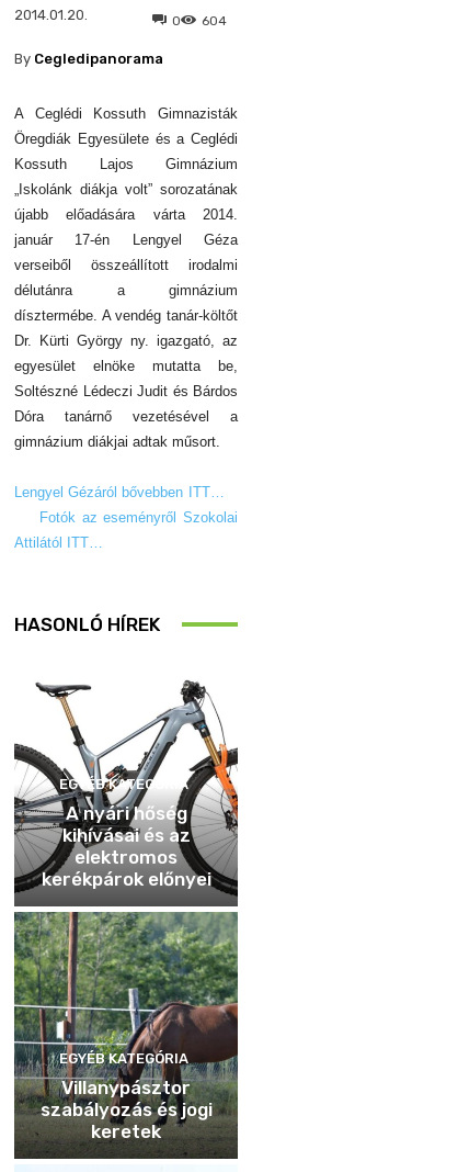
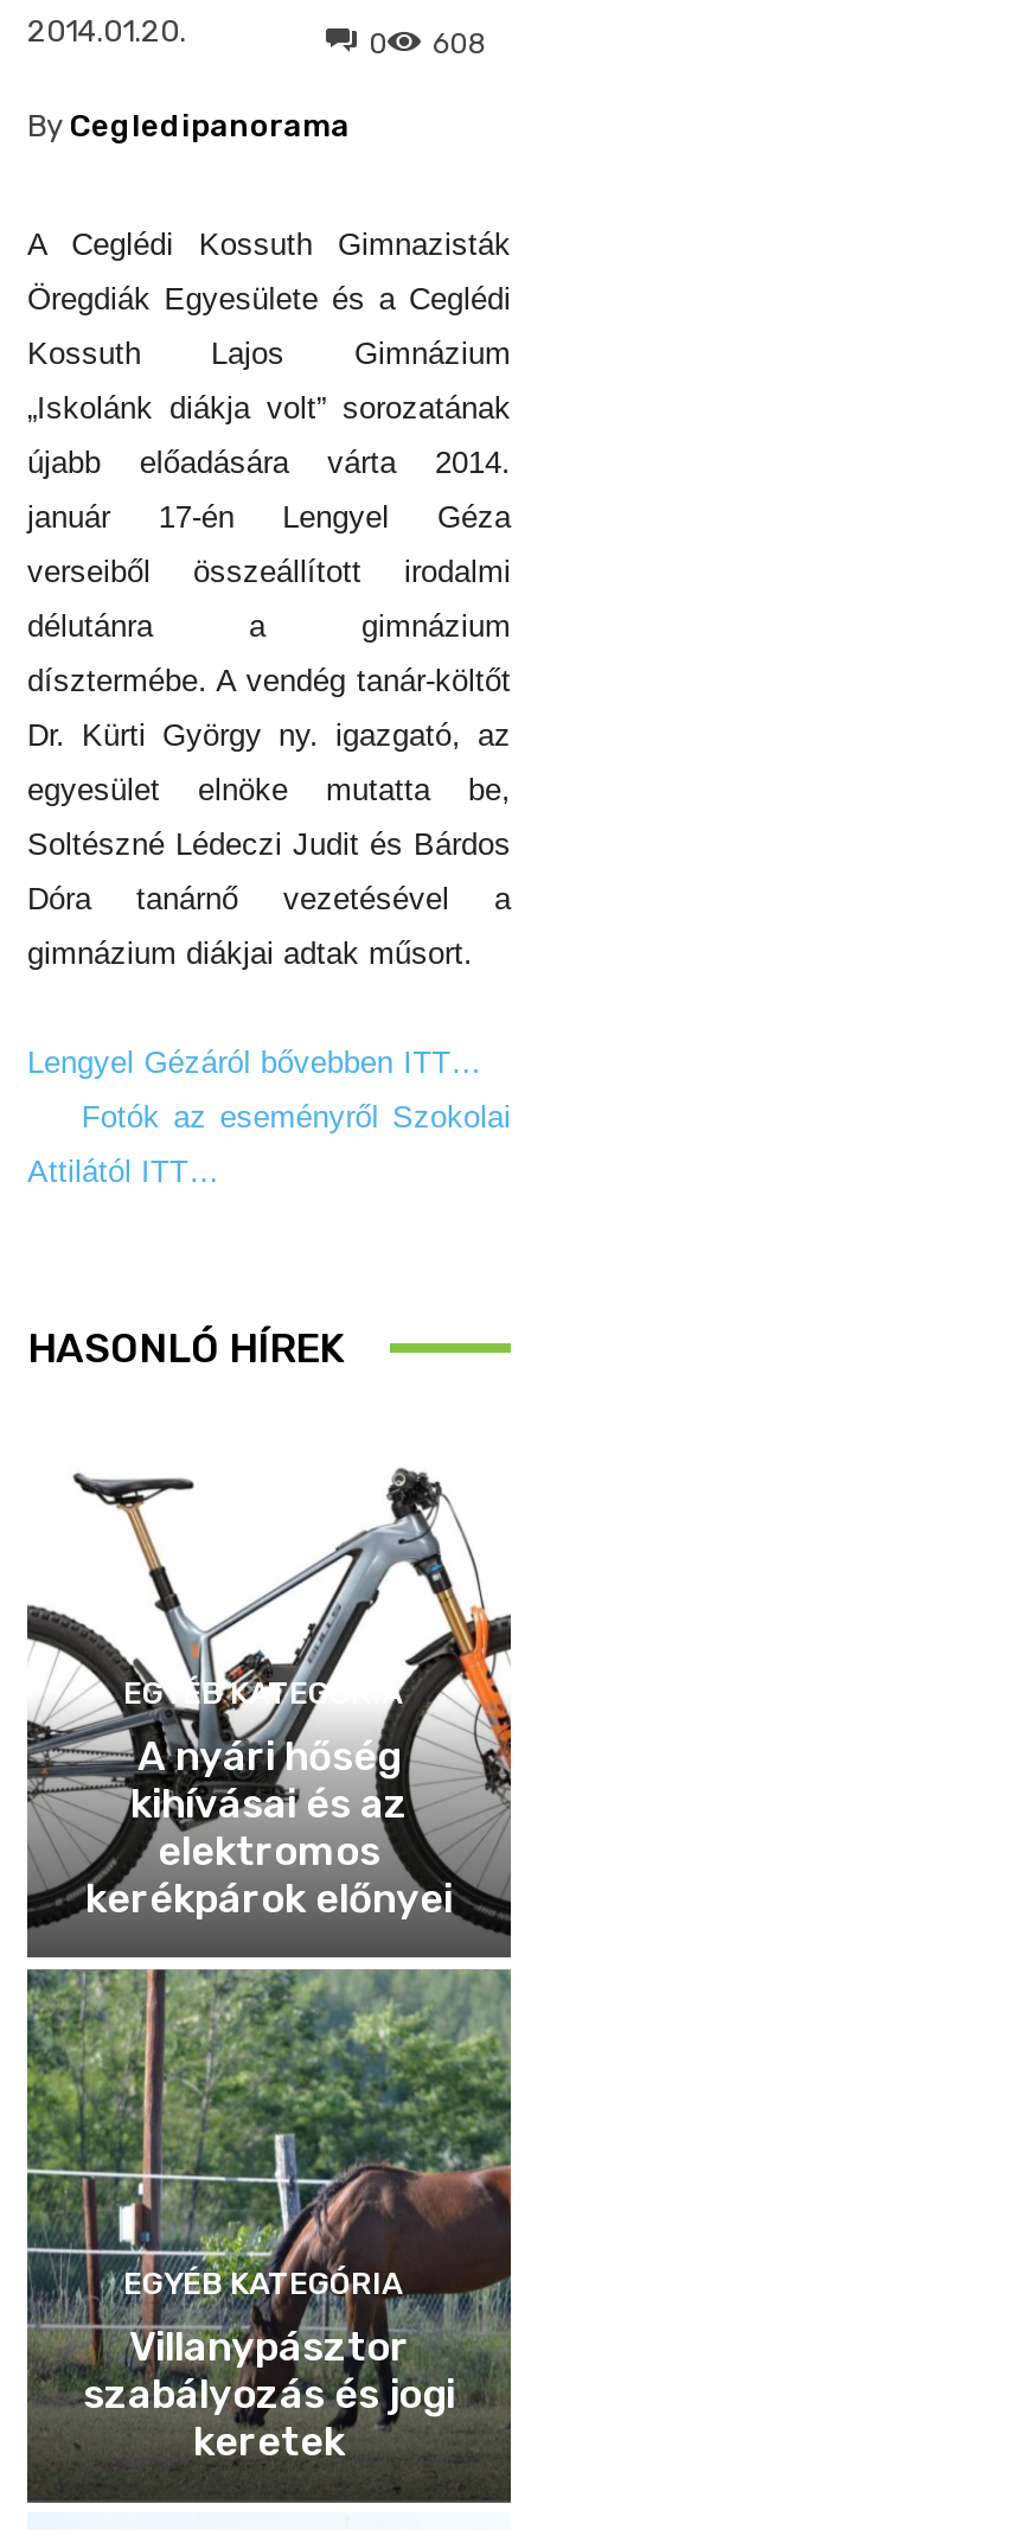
- 604
+ 608
